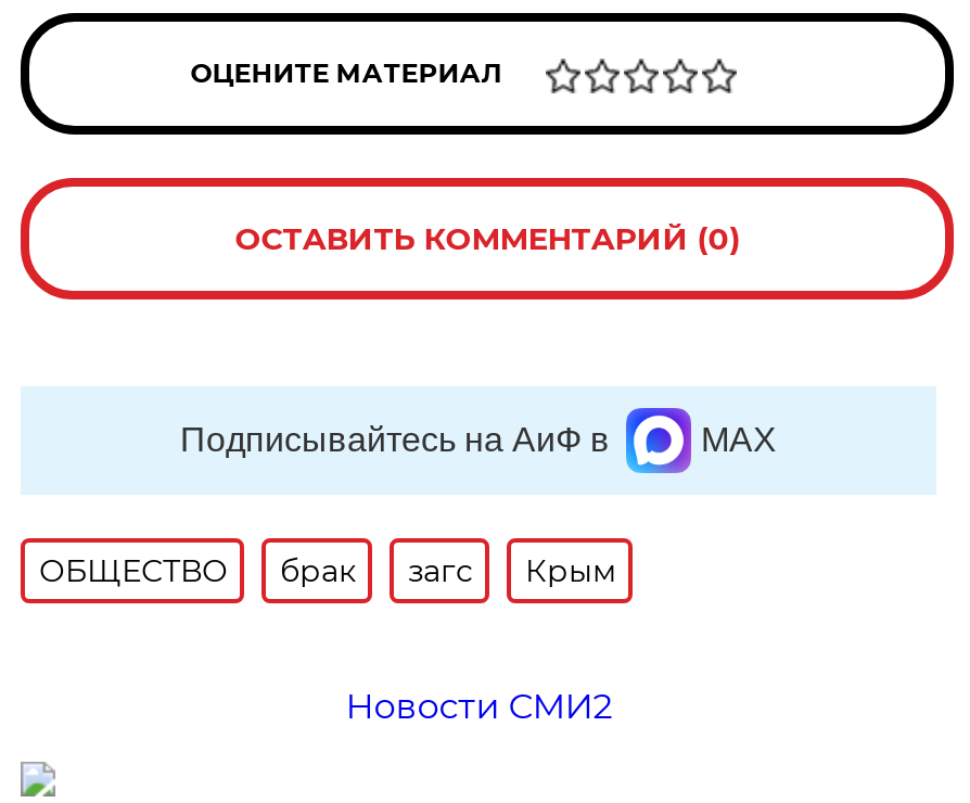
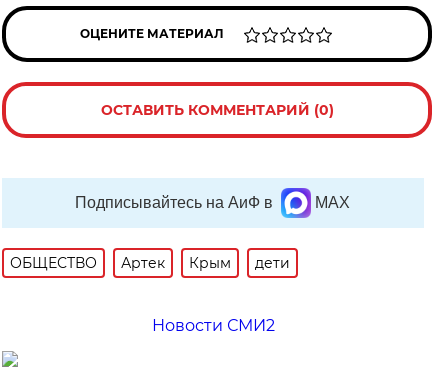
- брак
- загс
+ Артек

+ дети
